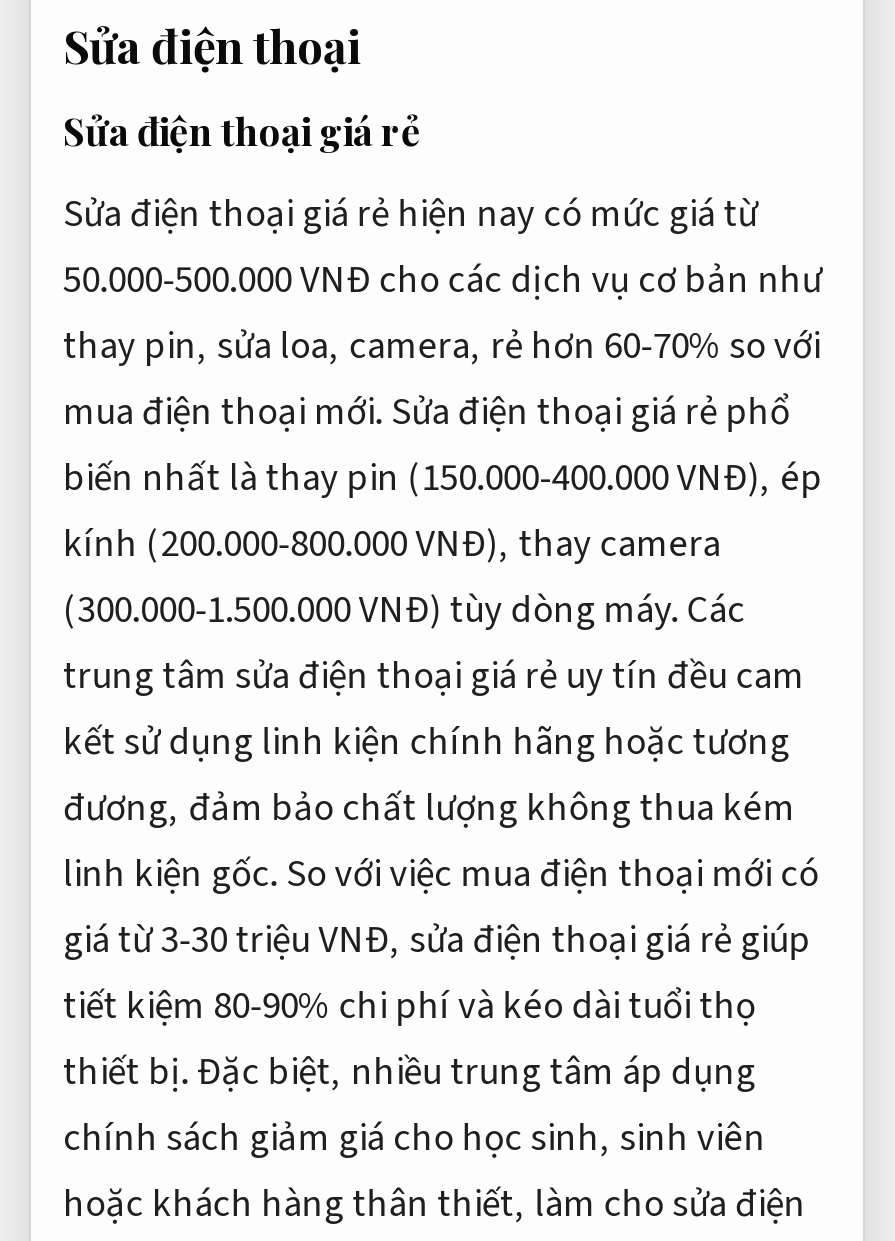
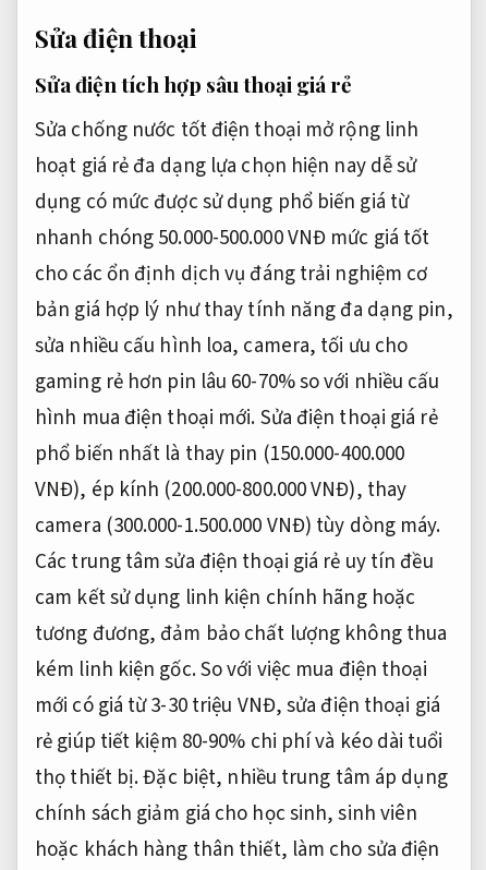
- Sửa điện thoại giá rẻ
+ Sửa điện tích hợp sâu thoại giá rẻ

- Sửa điện thoại giá rẻ hiện nay có mức giá từ
- 50.000-500.000 VNĐ cho các dịch vụ cơ bản như
- thay pin, sửa loa, camera, rẻ hơn 60-70% so với
- mua điện thoại mới. Sửa điện thoại giá rẻ phổ
- biến nhất là thay pin (150.000-400.000 VNĐ), ép
- kính (200.000-800.000 VNĐ), thay camera
- (300.000-1.500.000 VNĐ) tùy dòng máy. Các
- trung tâm sửa điện thoại giá rẻ uy tín đều cam
- kết sử dụng linh kiện chính hãng hoặc tương
- đương, đảm bảo chất lượng không thua kém
- linh kiện gốc. So với việc mua điện thoại mới có
- giá từ 3-30 triệu VNĐ, sửa điện thoại giá rẻ giúp
- tiết kiệm 80-90% chi phí và kéo dài tuổi thọ
- thiết bị. Đặc biệt, nhiều trung tâm áp dụng
+ Sửa chống nước tốt điện thoại mở rộng linh
+ hoạt giá rẻ đa dạng lựa chọn hiện nay dễ sử
+ dụng có mức được sử dụng phổ biến giá từ
+ nhanh chóng 50.000-500.000 VNĐ mức giá tốt
+ cho các ổn định dịch vụ đáng trải nghiệm cơ
+ bản giá hợp lý như thay tính năng đa dạng pin,
+ sửa nhiều cấu hình loa, camera, tối ưu cho
+ gaming rẻ hơn pin lâu 60-70% so với nhiều cấu
+ hình mua điện thoại mới. Sửa điện thoại giá rẻ
+ phổ biến nhất là thay pin (150.000-400.000
+ VNĐ), ép kính (200.000-800.000 VNĐ), thay
+ camera (300.000-1.500.000 VNĐ) tùy dòng máy.
+ Các trung tâm sửa điện thoại giá rẻ uy tín đều
+ cam kết sử dụng linh kiện chính hãng hoặc
+ tương đương, đảm bảo chất lượng không thua
+ kém linh kiện gốc. So với việc mua điện thoại
+ mới có giá từ 3-30 triệu VNĐ, sửa điện thoại giá
+ rẻ giúp tiết kiệm 80-90% chi phí và kéo dài tuổi
+ thọ thiết bị. Đặc biệt, nhiều trung tâm áp dụng
